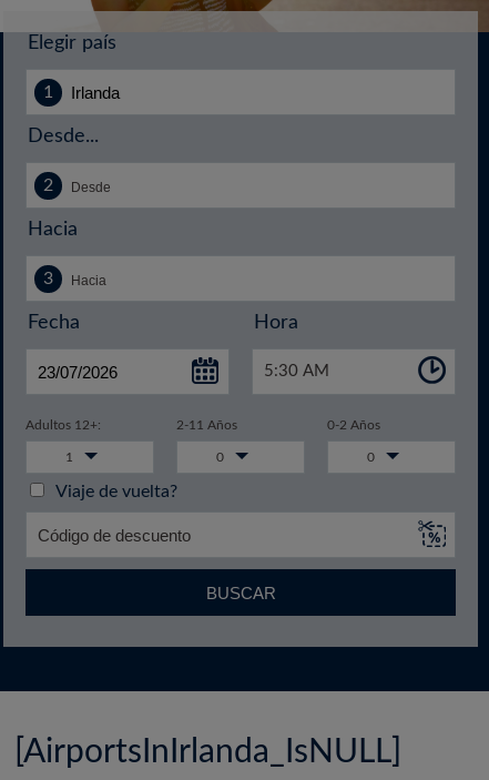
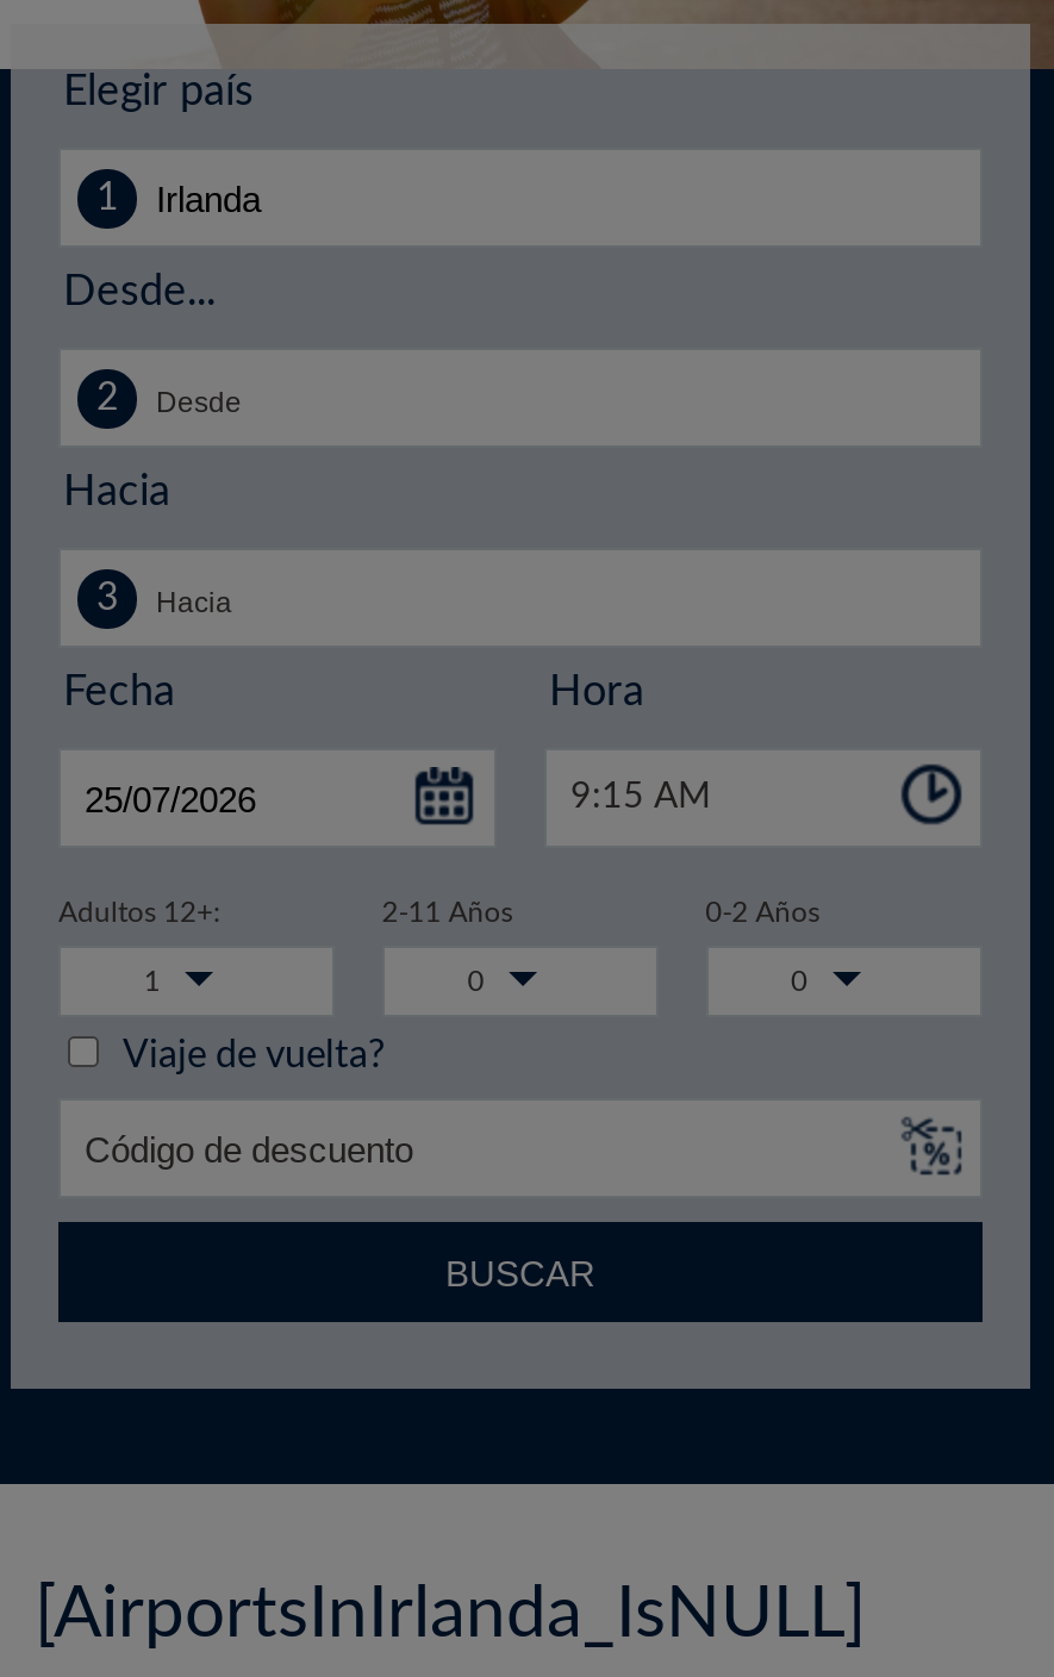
- 5:30 AM
+ 9:15 AM
